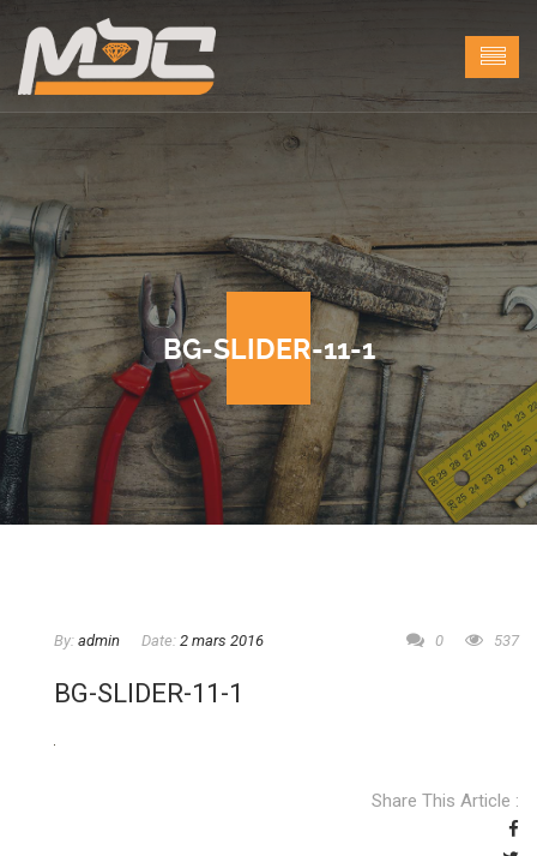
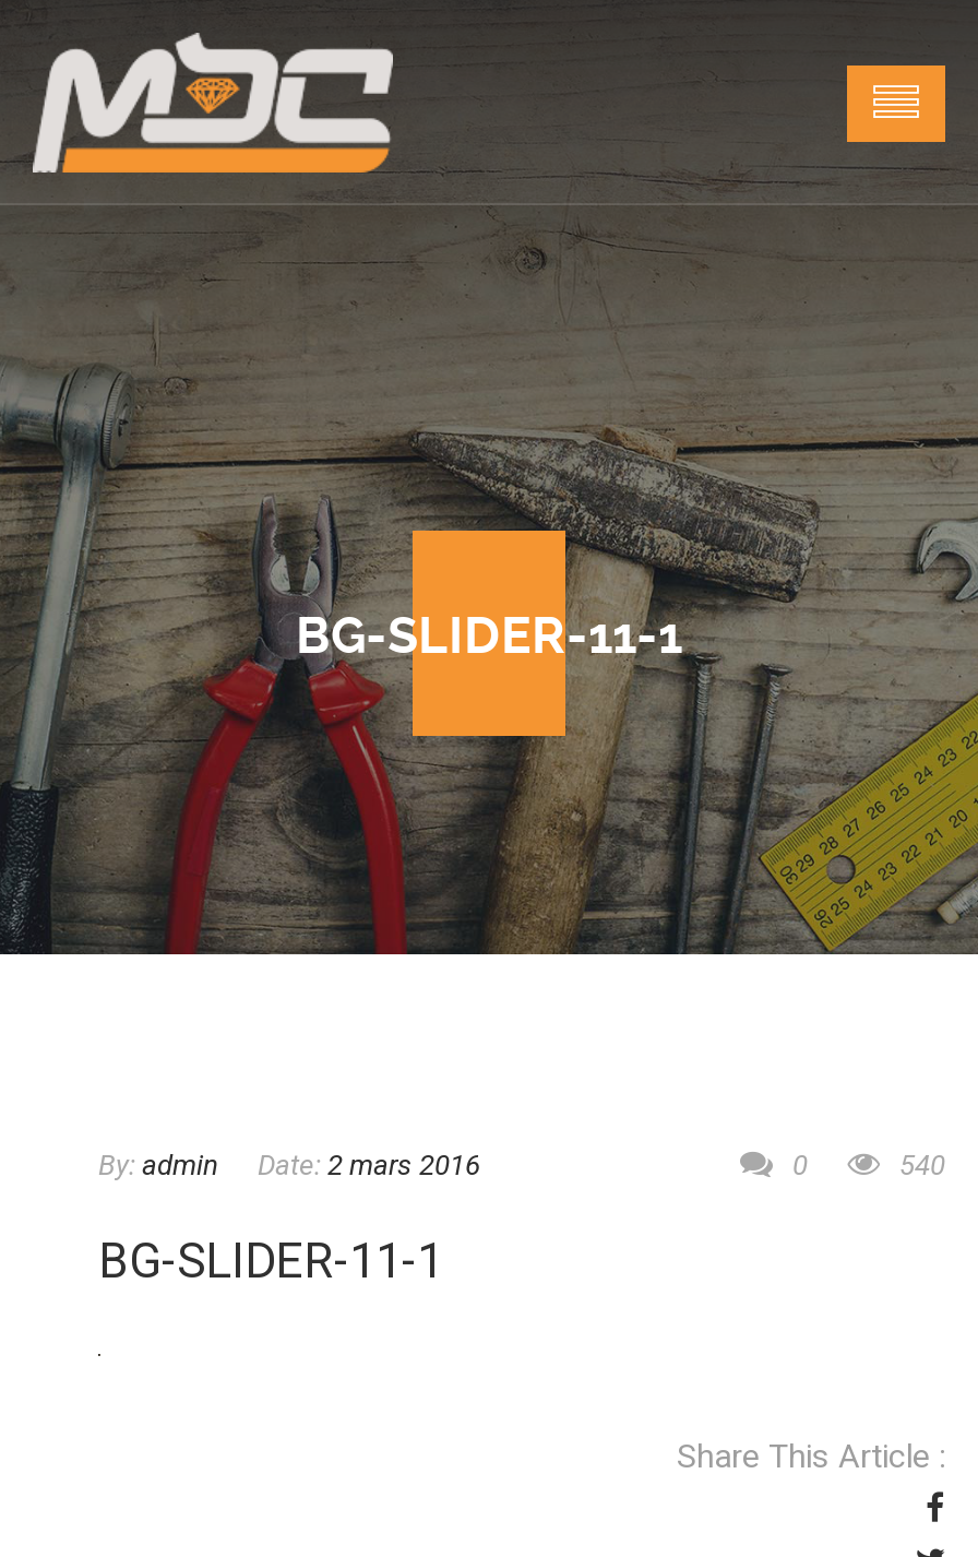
- 537
+ 540
